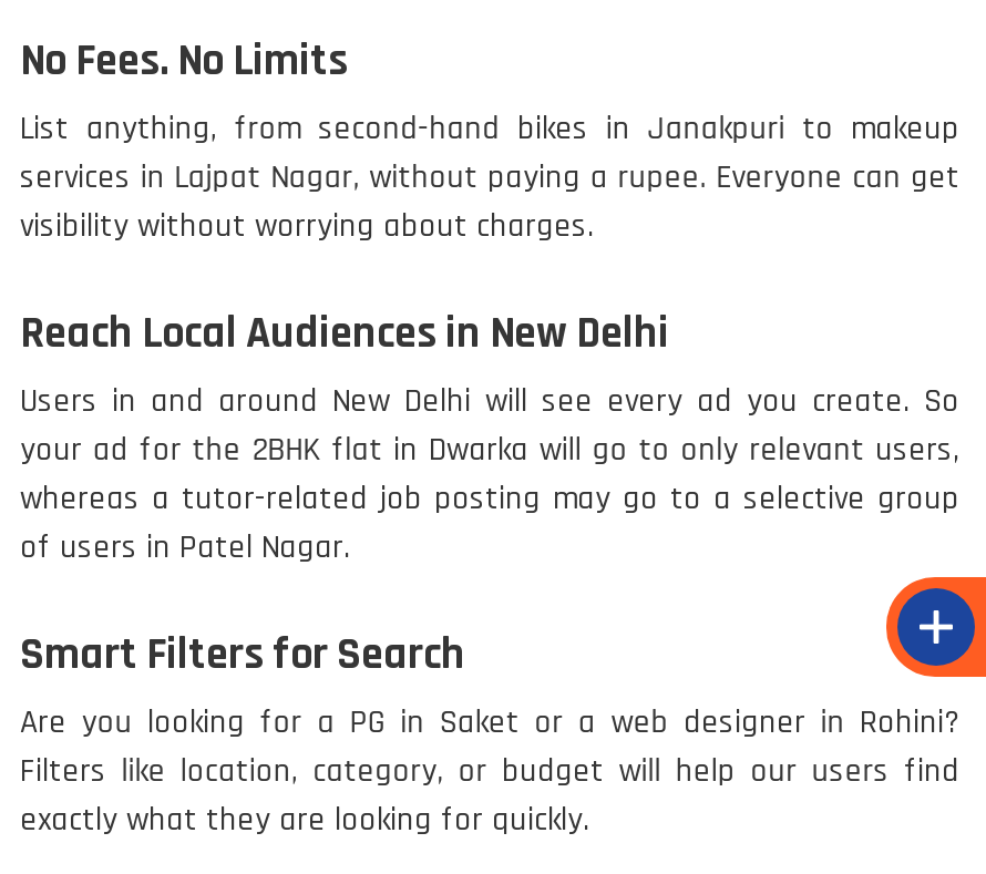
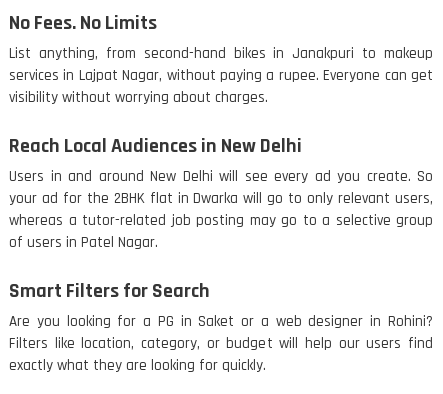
- [image]
